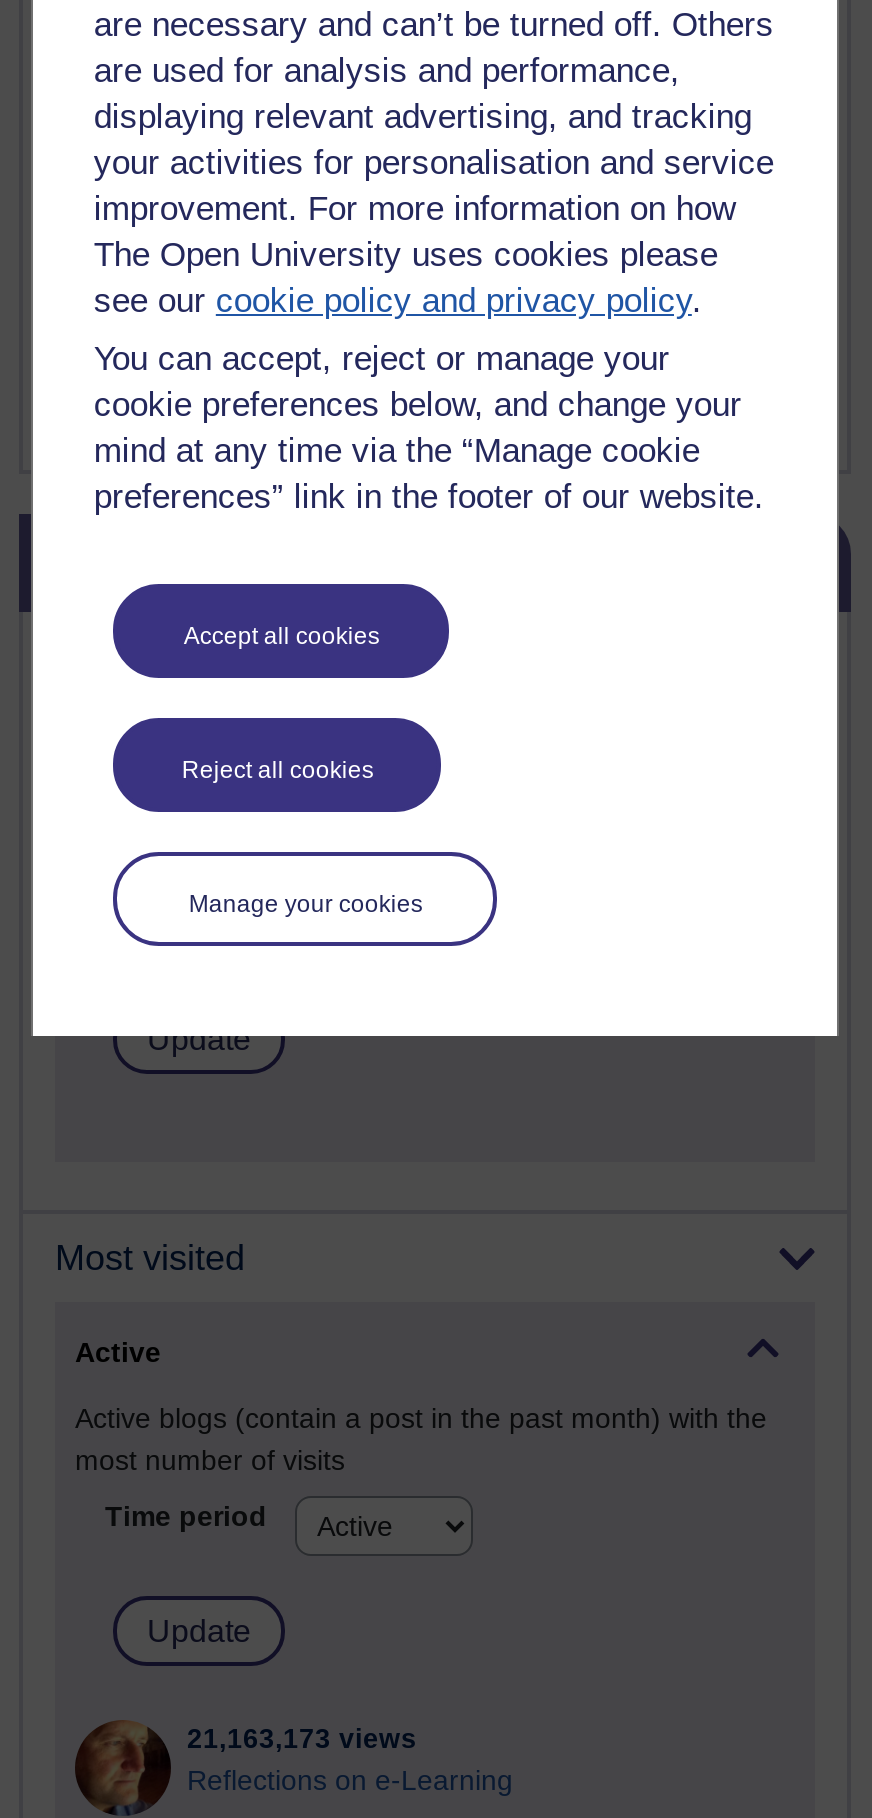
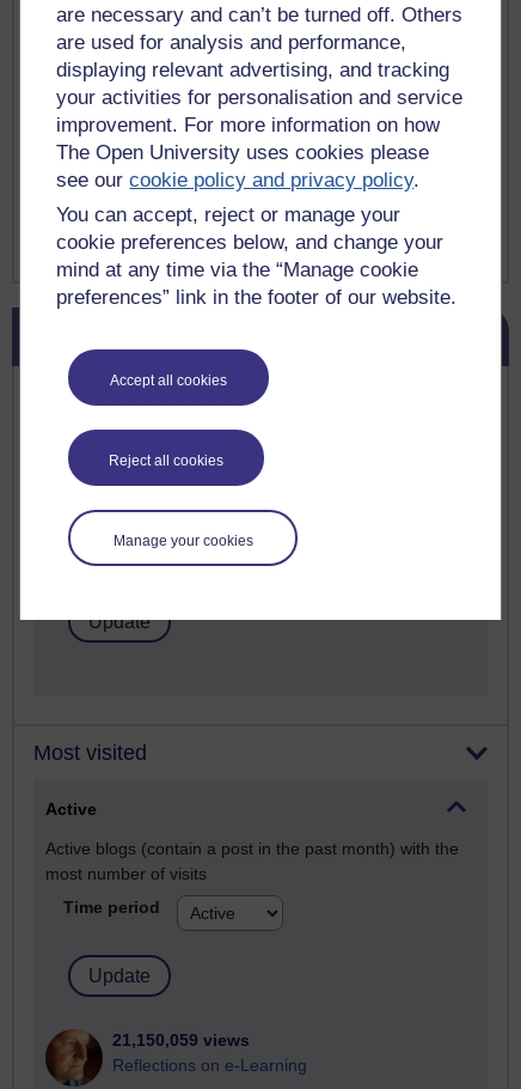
- 21,163,173 views
+ 21,150,059 views
